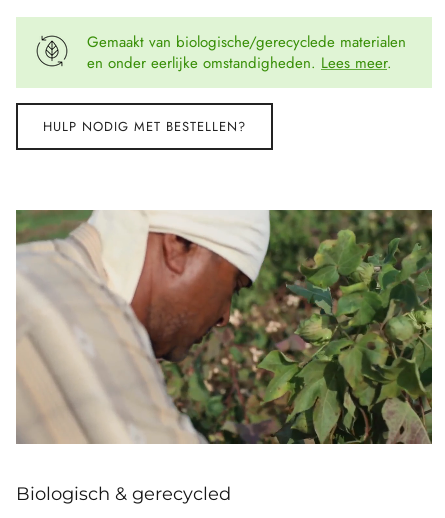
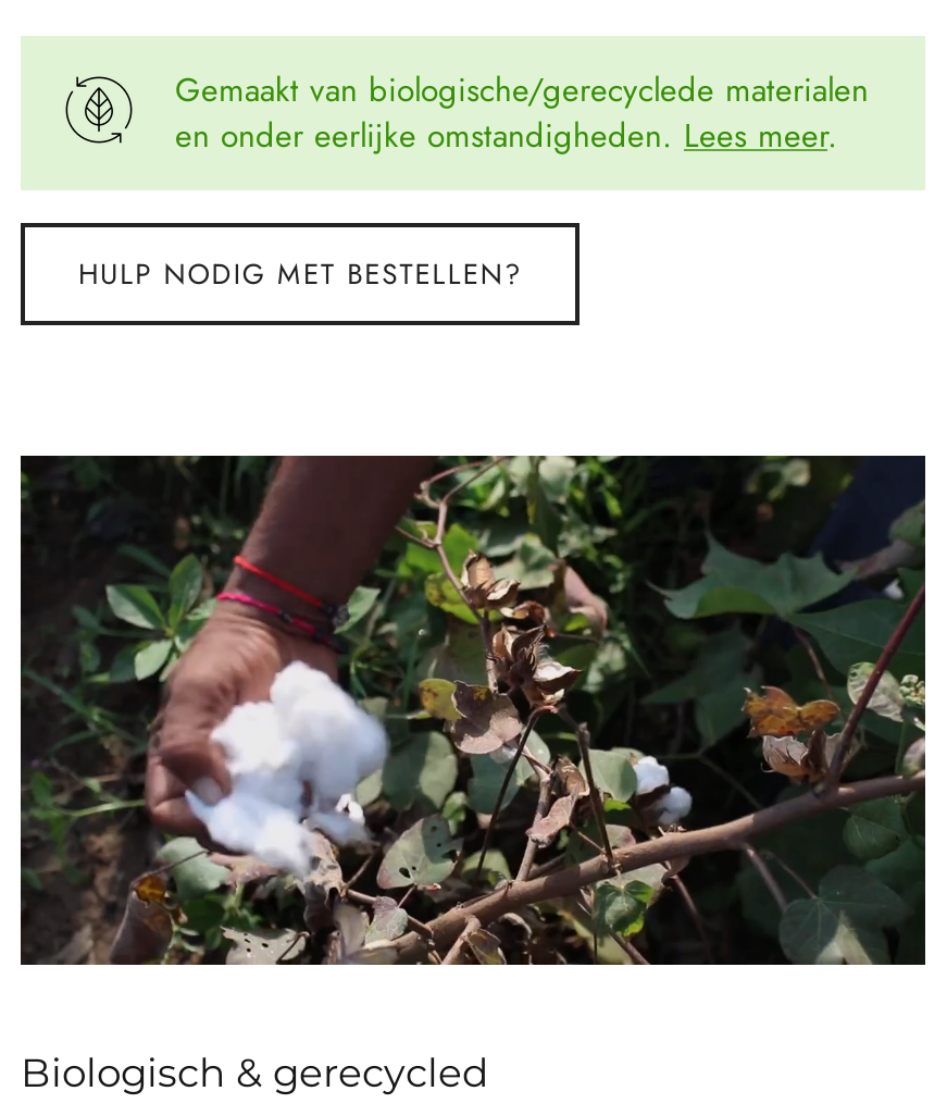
- [image]
+ [image]
